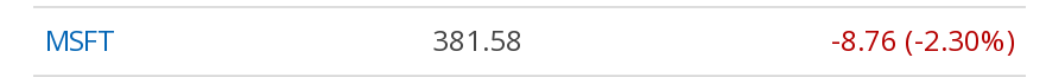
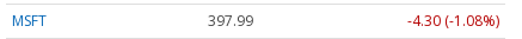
- 381.58
+ 397.99

- -8.76 (-2.30%)
+ -4.30 (-1.08%)
